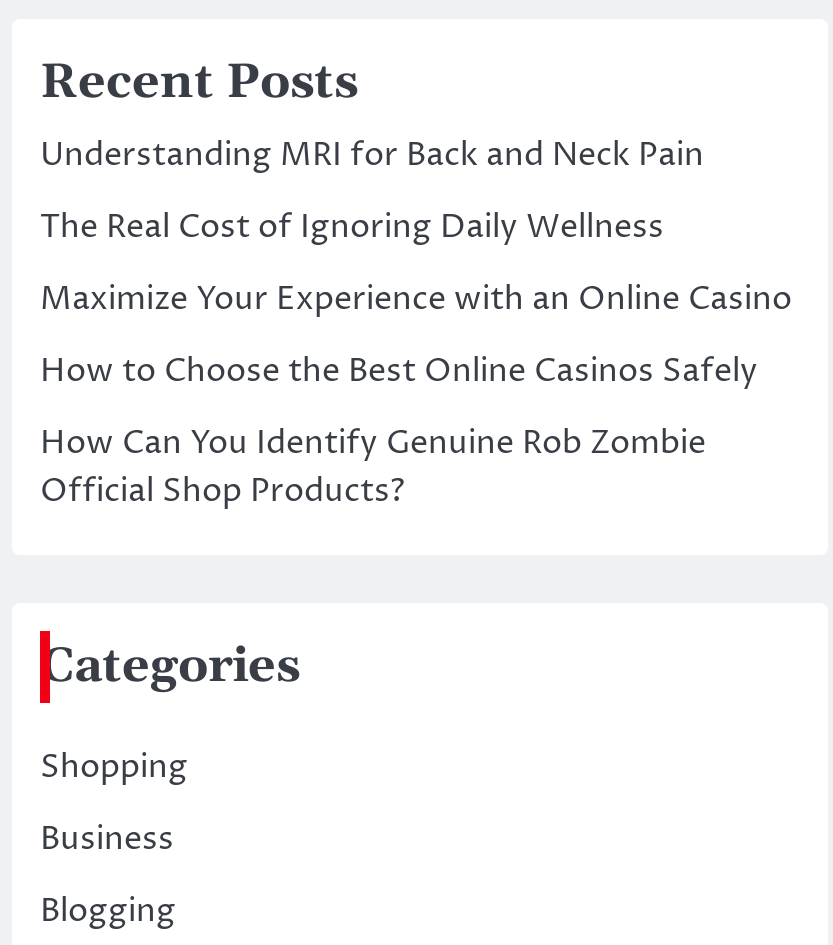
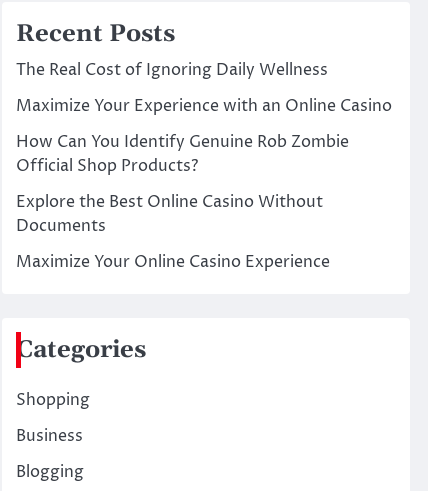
- Understanding MRI for Back and Neck Pain

moved up: The Real Cost of Ignoring Daily Wellness | Maximize Your Experience with an Online Casino

- How to Choose the Best Online Casinos Safely

moved up: How Can You Identify Genuine Rob Zombie | Official Shop Products?

+ Explore the Best Online Casino Without
+ Documents
+ Maximize Your Online Casino Experience
